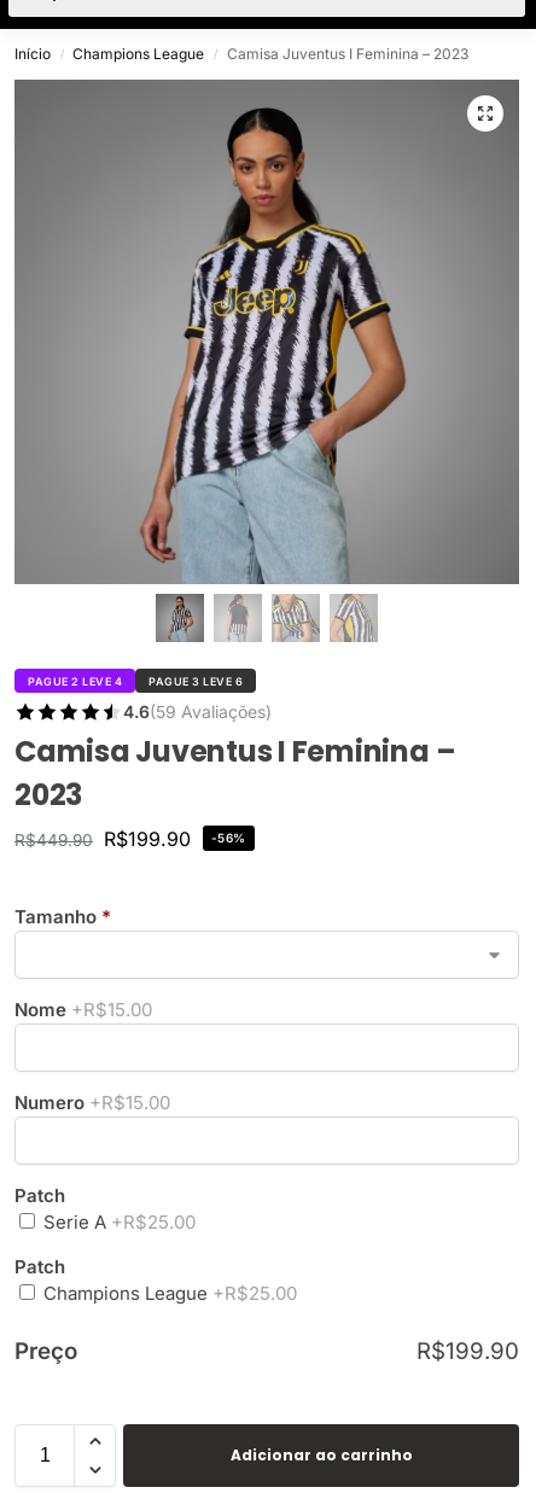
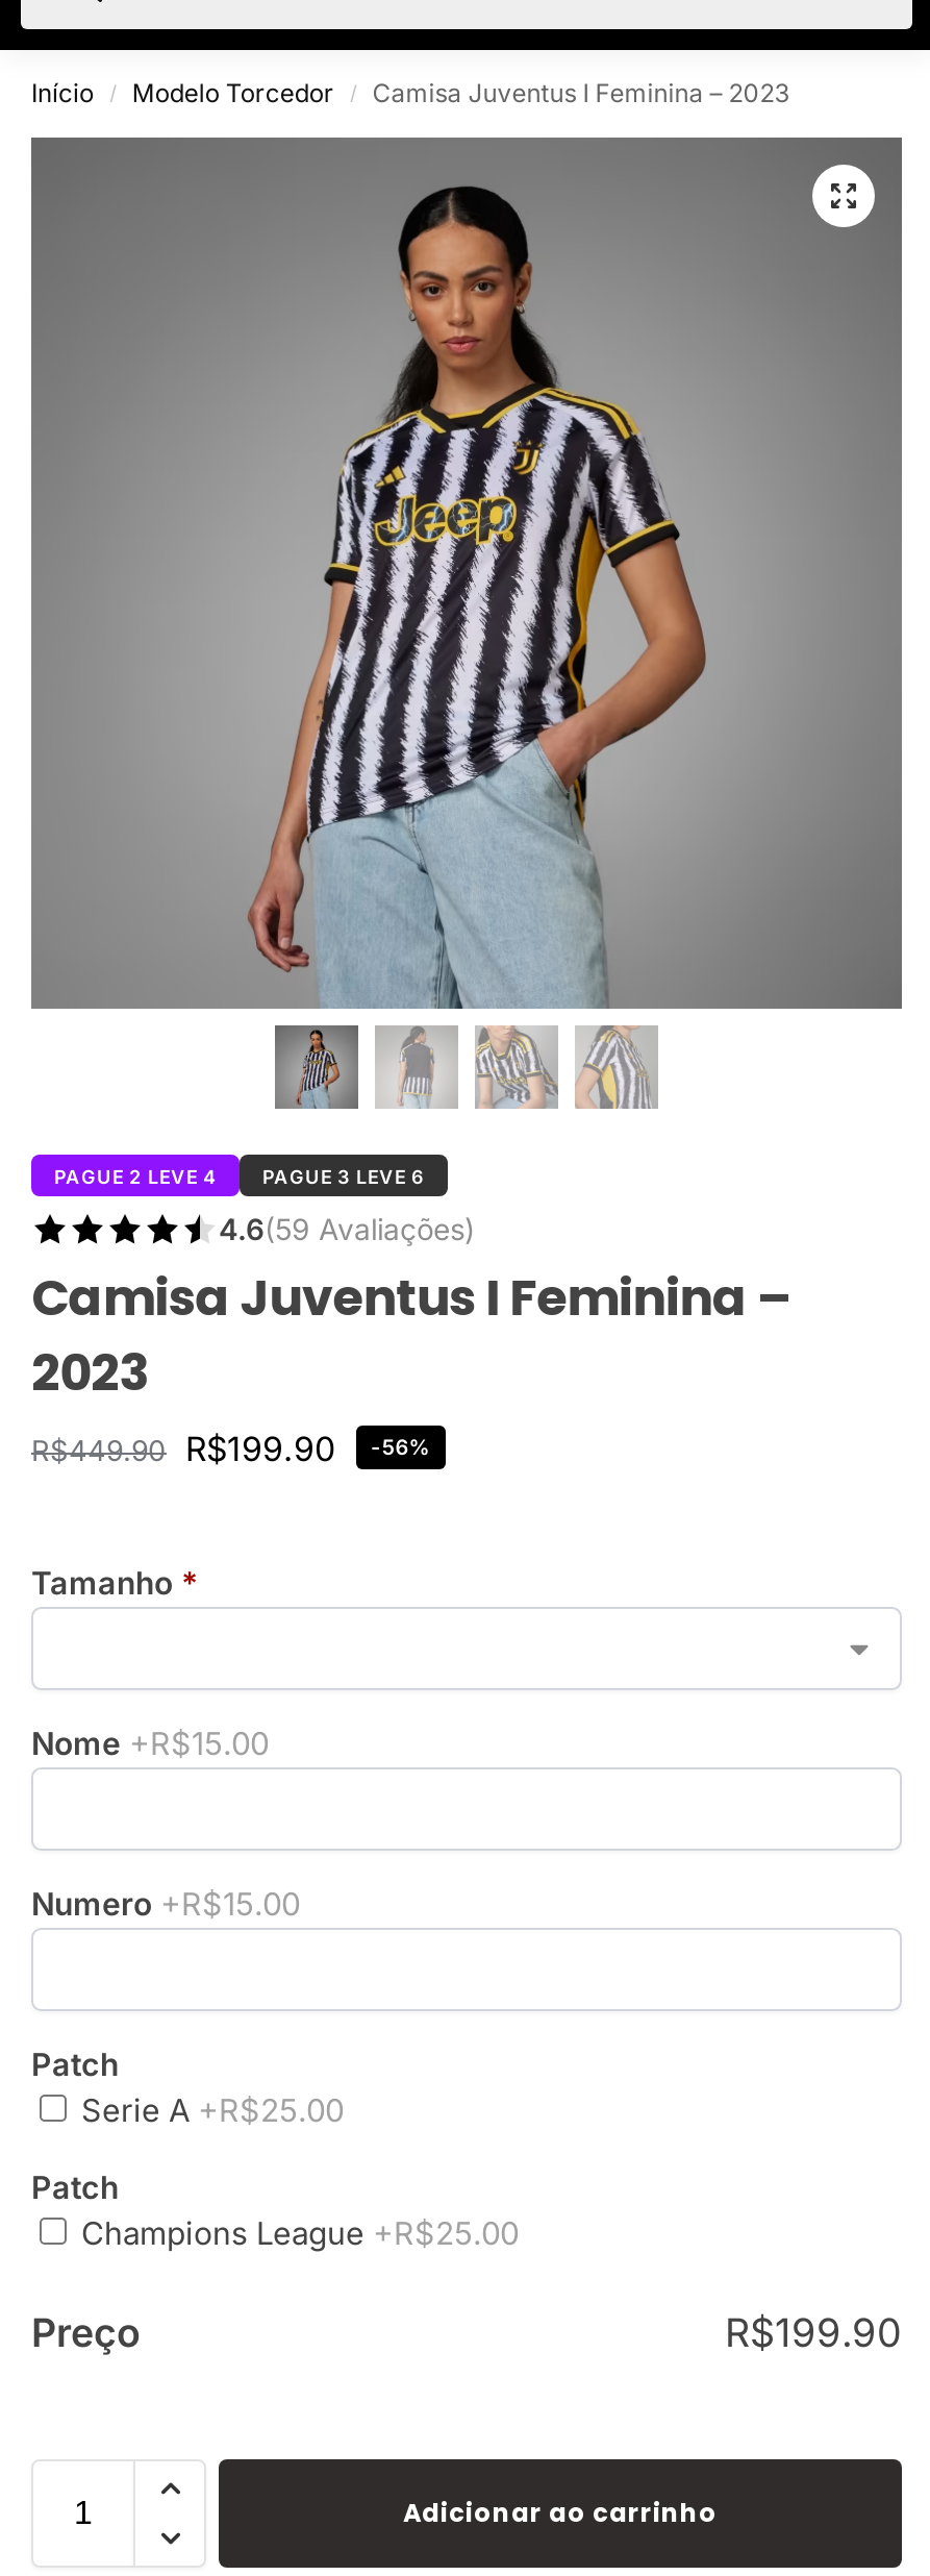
- Champions League
+ Modelo Torcedor
